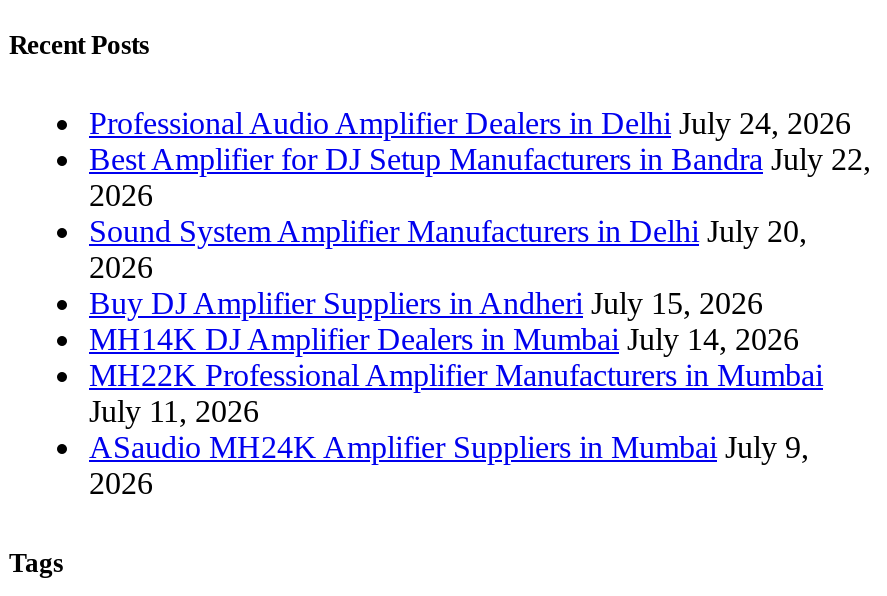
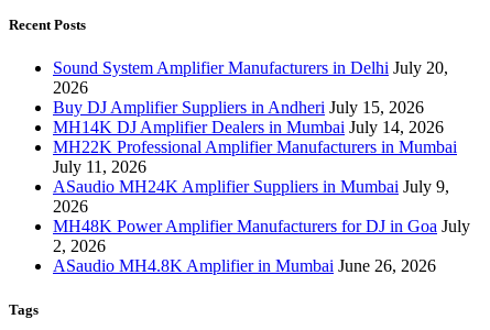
- Professional Audio Amplifier Dealers in Delhi July 24, 2026
- Best Amplifier for DJ Setup Manufacturers in Bandra July 22,
- 2026

moved up: Sound System Amplifier Manufacturers in Delhi July 20, | 2026 | Buy DJ Amplifier Suppliers in Andheri July 15, 2026 | MH14K DJ Amplifier Dealers in Mumbai July 14, 2026 | MH22K Professional Amplifier Manufacturers in Mumbai | July 11, 2026 | ASaudio MH24K Amplifier Suppliers in Mumbai July 9, | 2026

+ MH48K Power Amplifier Manufacturers for DJ in Goa July
+ 2, 2026
+ ASaudio MH4.8K Amplifier in Mumbai June 26, 2026
